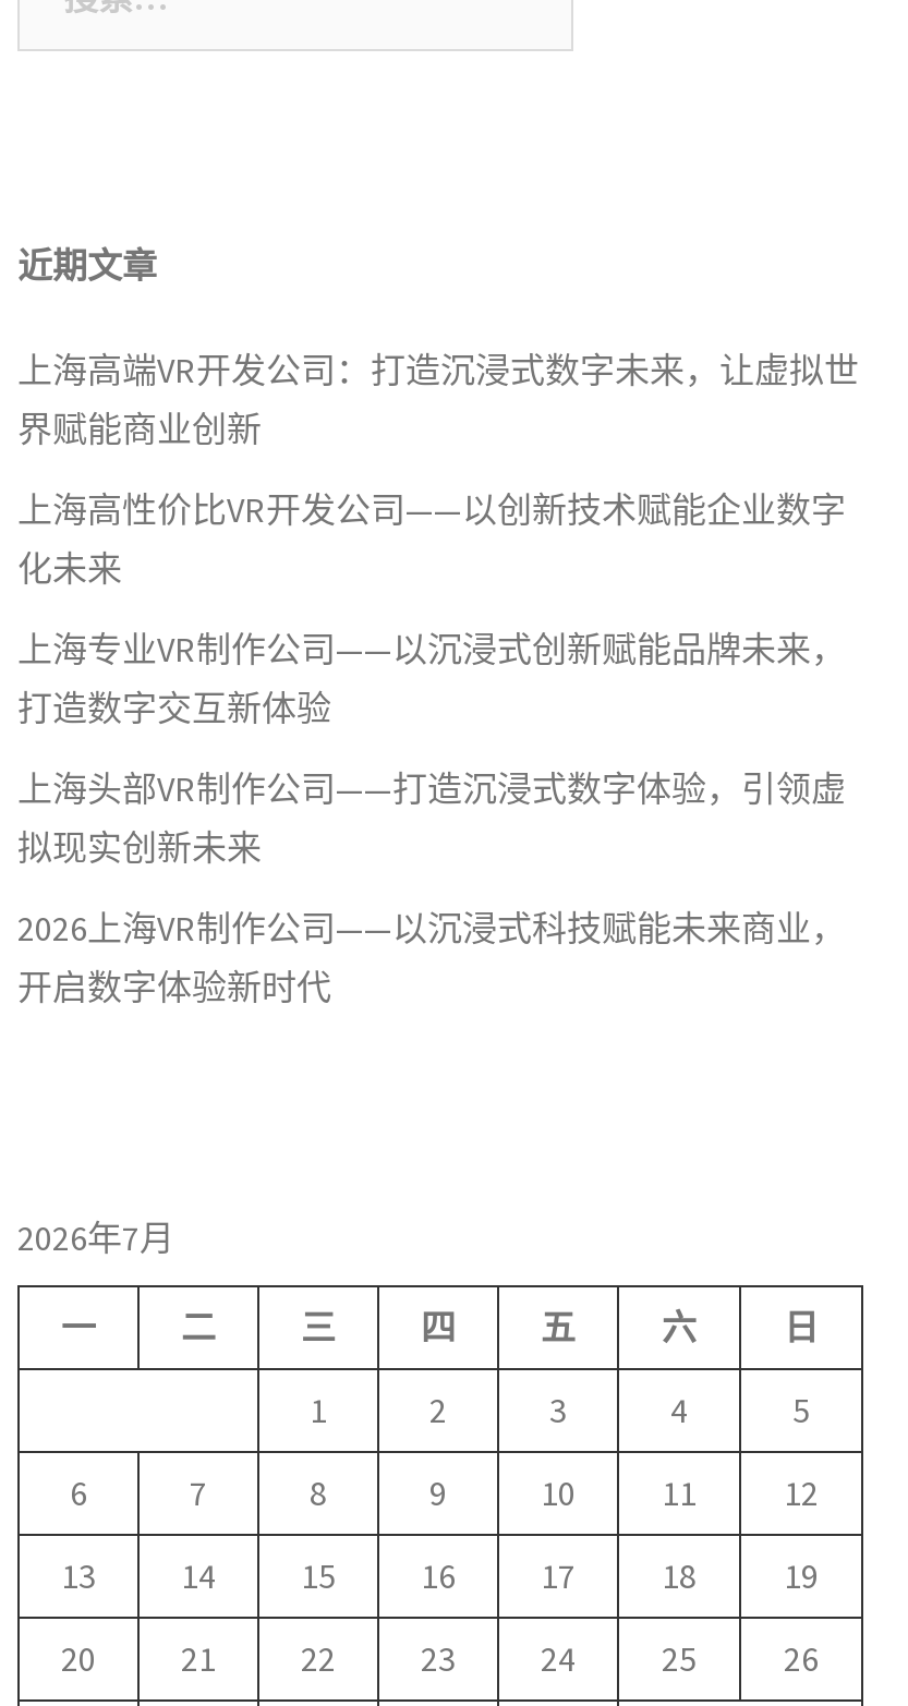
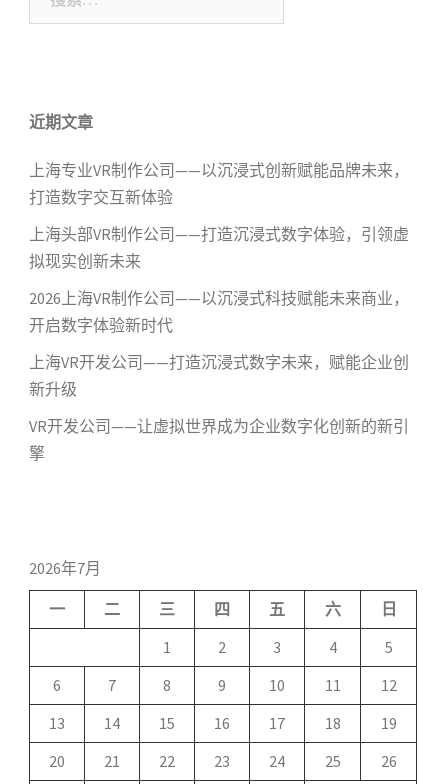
- 上海高端VR开发公司：打造沉浸式数字未来，让虚拟世
- 界赋能商业创新
- 上海高性价比VR开发公司——以创新技术赋能企业数字
- 化未来

moved up: 上海专业VR制作公司——以沉浸式创新赋能品牌未来， | 打造数字交互新体验 | 上海头部VR制作公司——打造沉浸式数字体验，引领虚 | 拟现实创新未来 | 2026上海VR制作公司——以沉浸式科技赋能未来商业， | 开启数字体验新时代

+ 上海VR开发公司——打造沉浸式数字未来，赋能企业创
+ 新升级
+ VR开发公司——让虚拟世界成为企业数字化创新的新引
+ 擎
